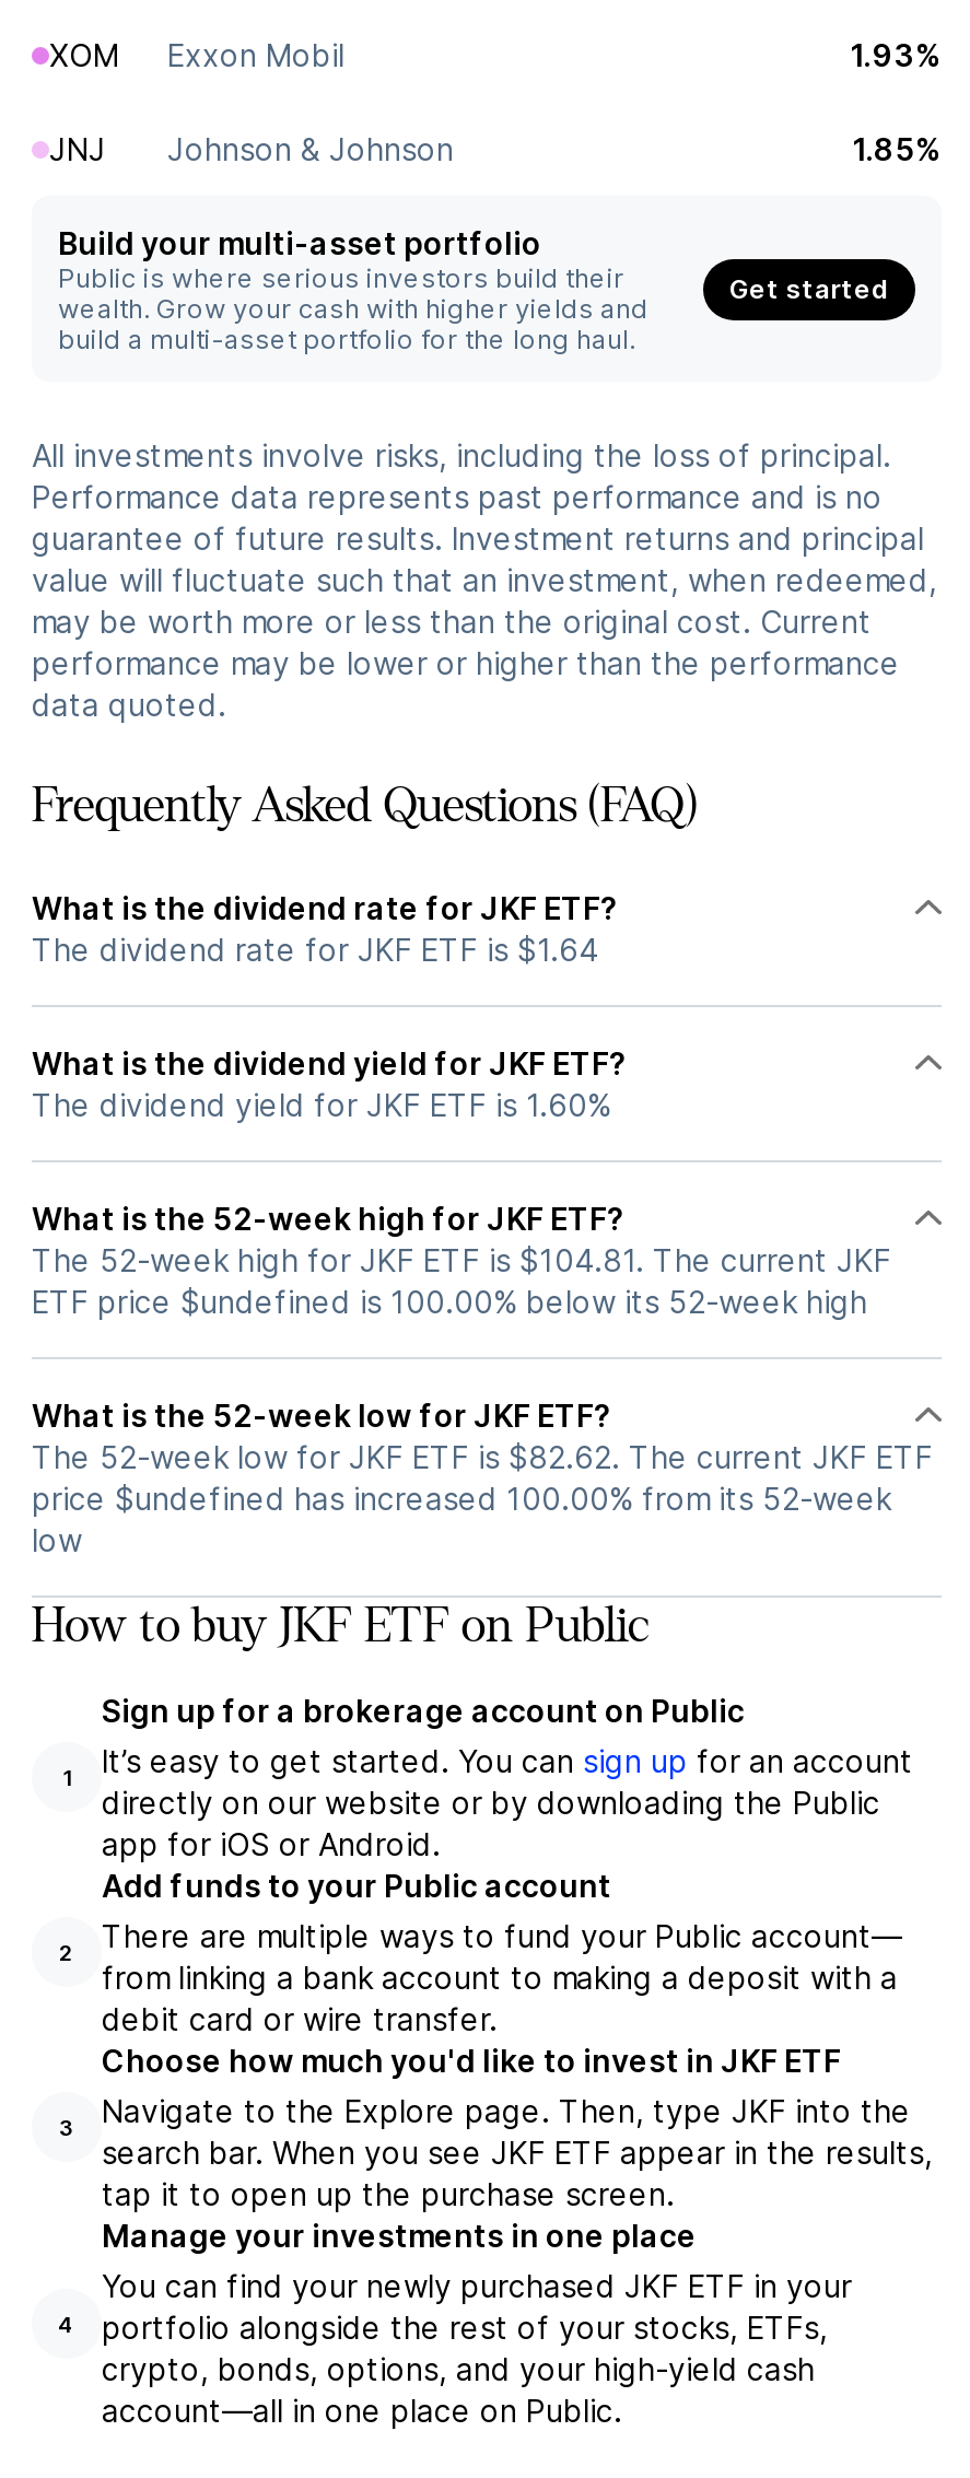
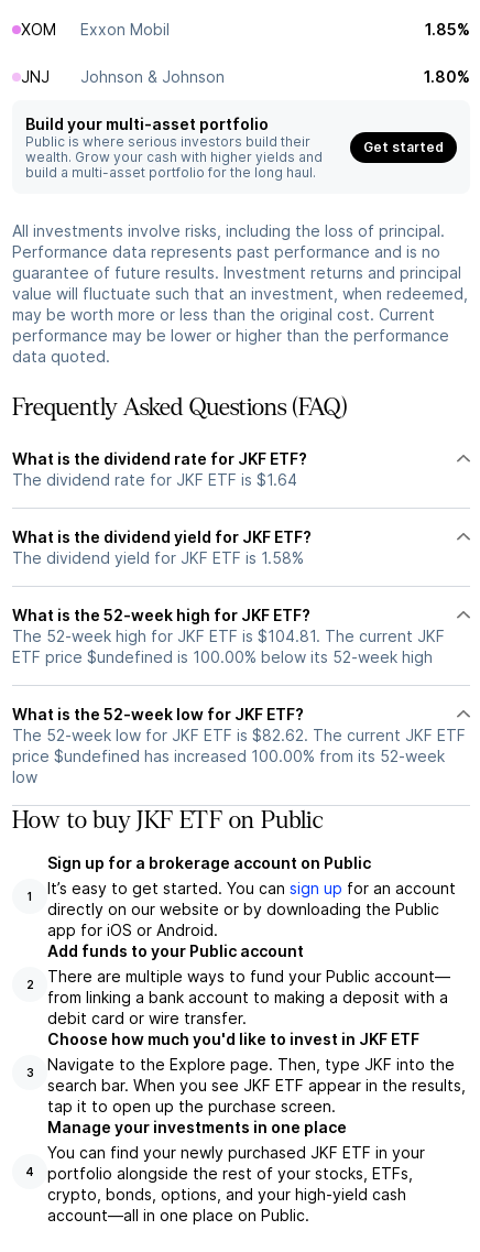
- 1.93%
+ 1.85%

- 1.85%
+ 1.80%

- The dividend yield for JKF ETF is 1.60%
+ The dividend yield for JKF ETF is 1.58%
